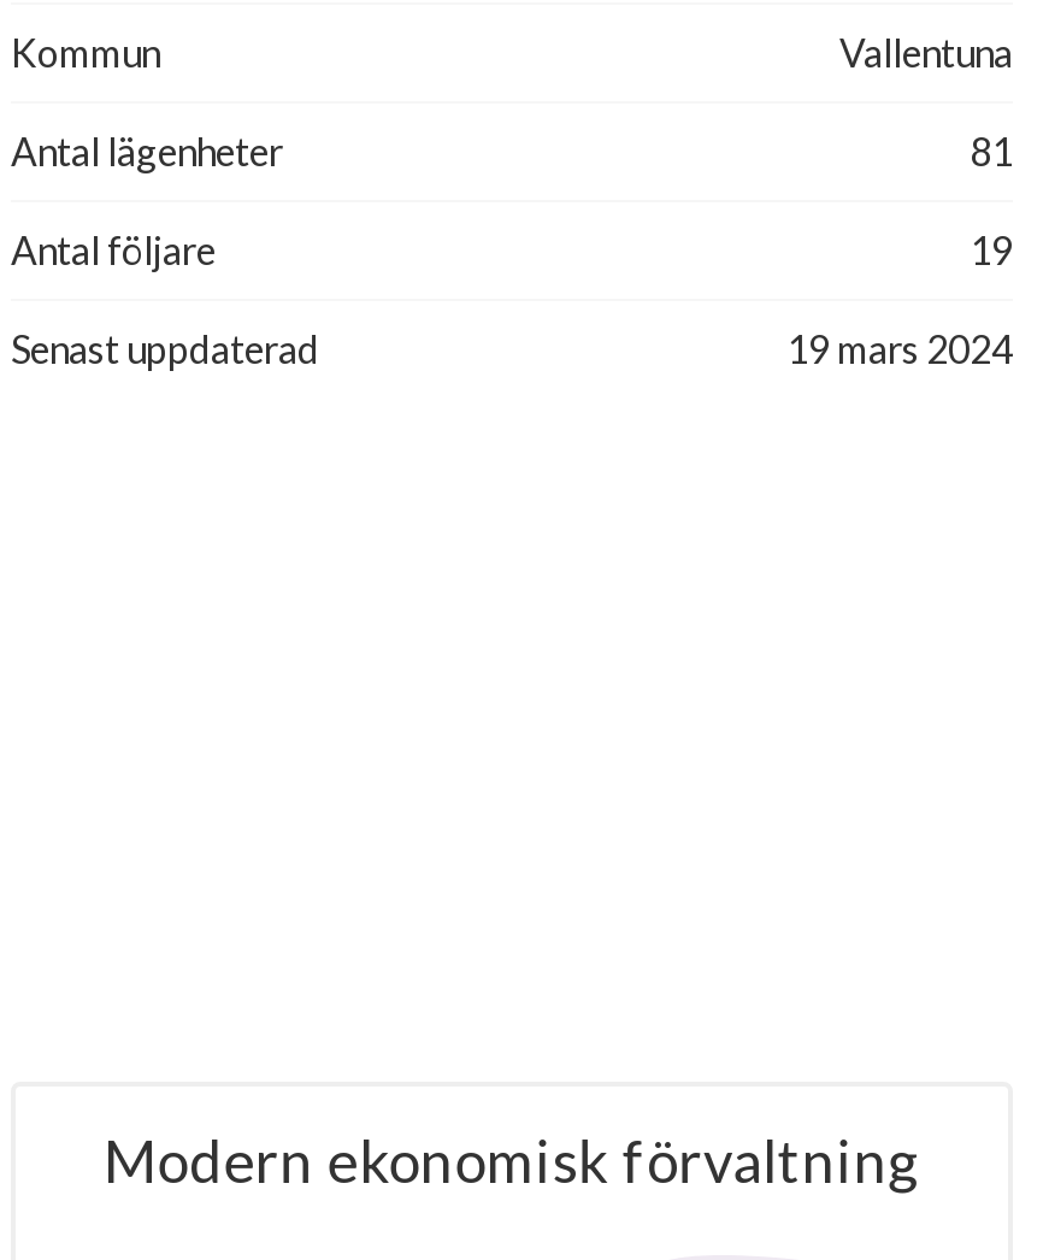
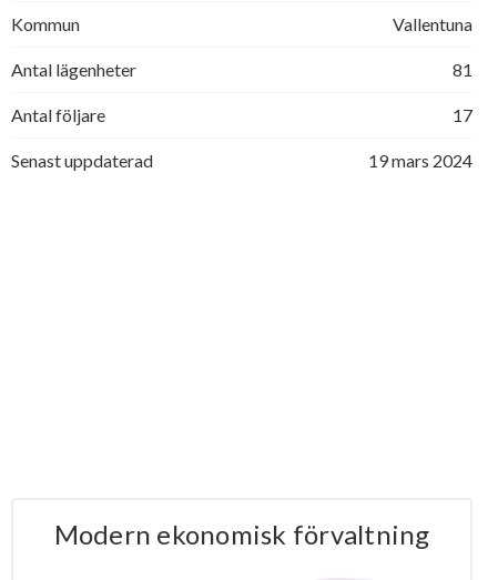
- 19
+ 17
